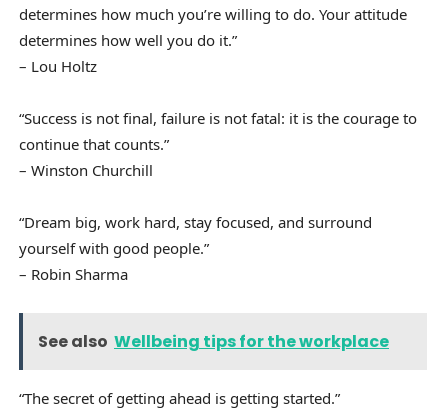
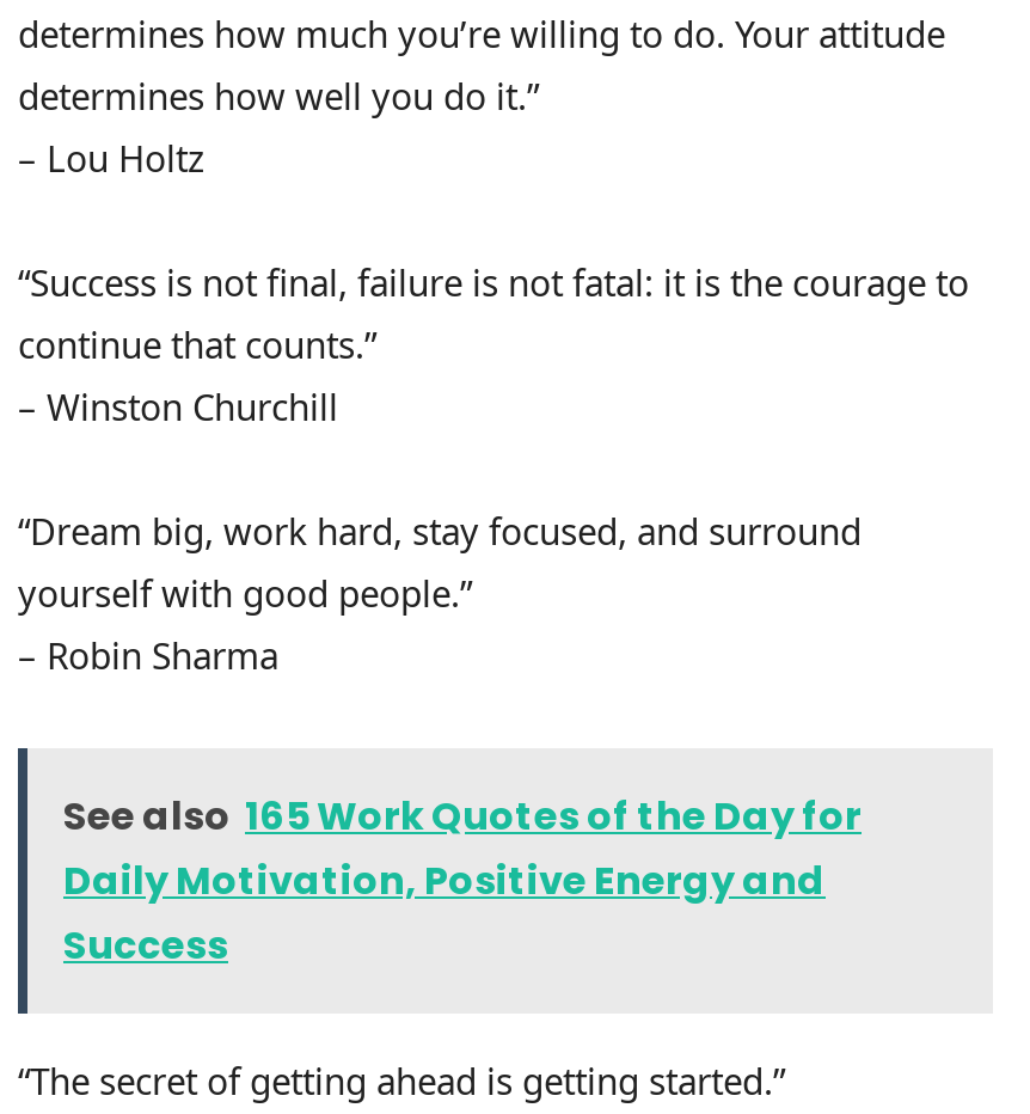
- See also Wellbeing tips for the workplace
+ See also 165 Work Quotes of the Day for
+ Daily Motivation, Positive Energy and
+ Success
